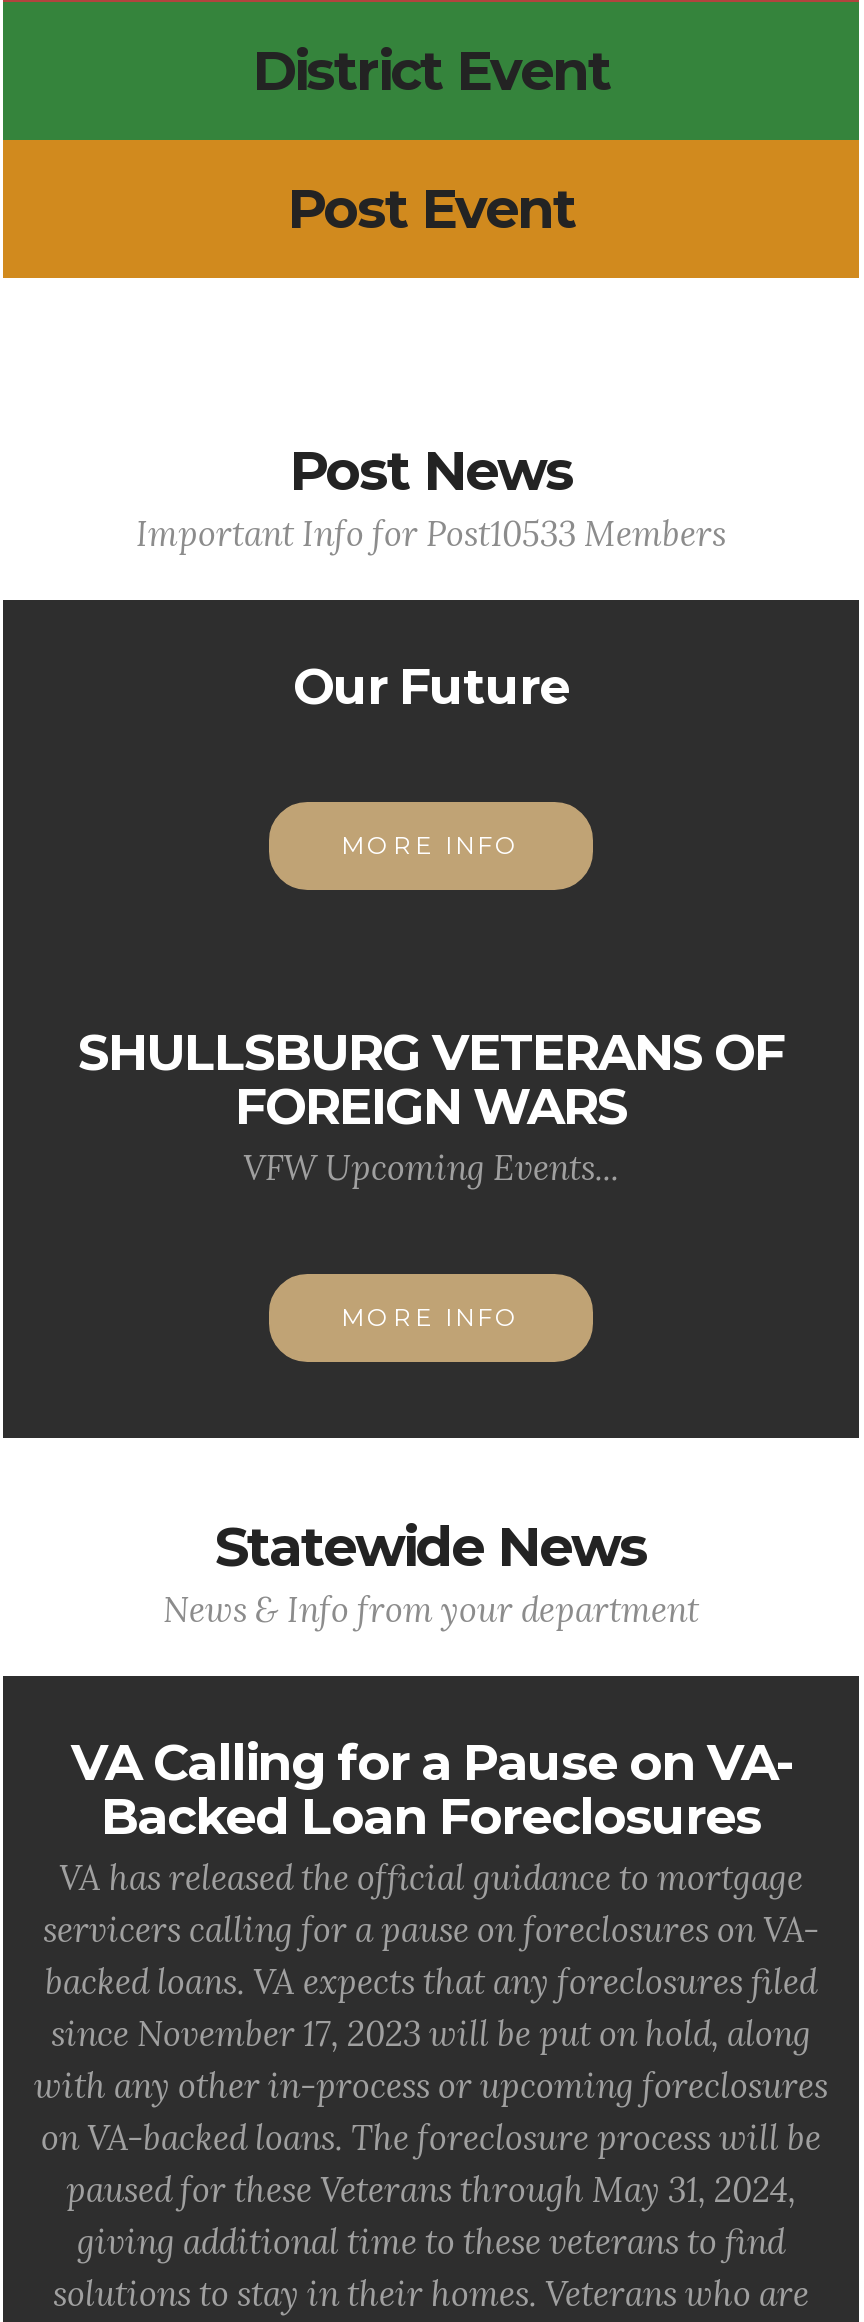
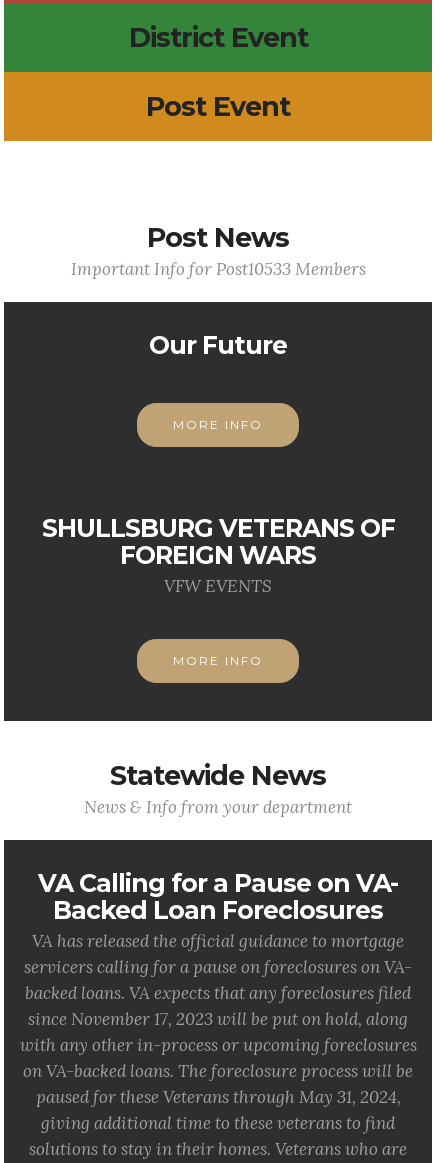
- VFW Upcoming Events...
+ VFW EVENTS
